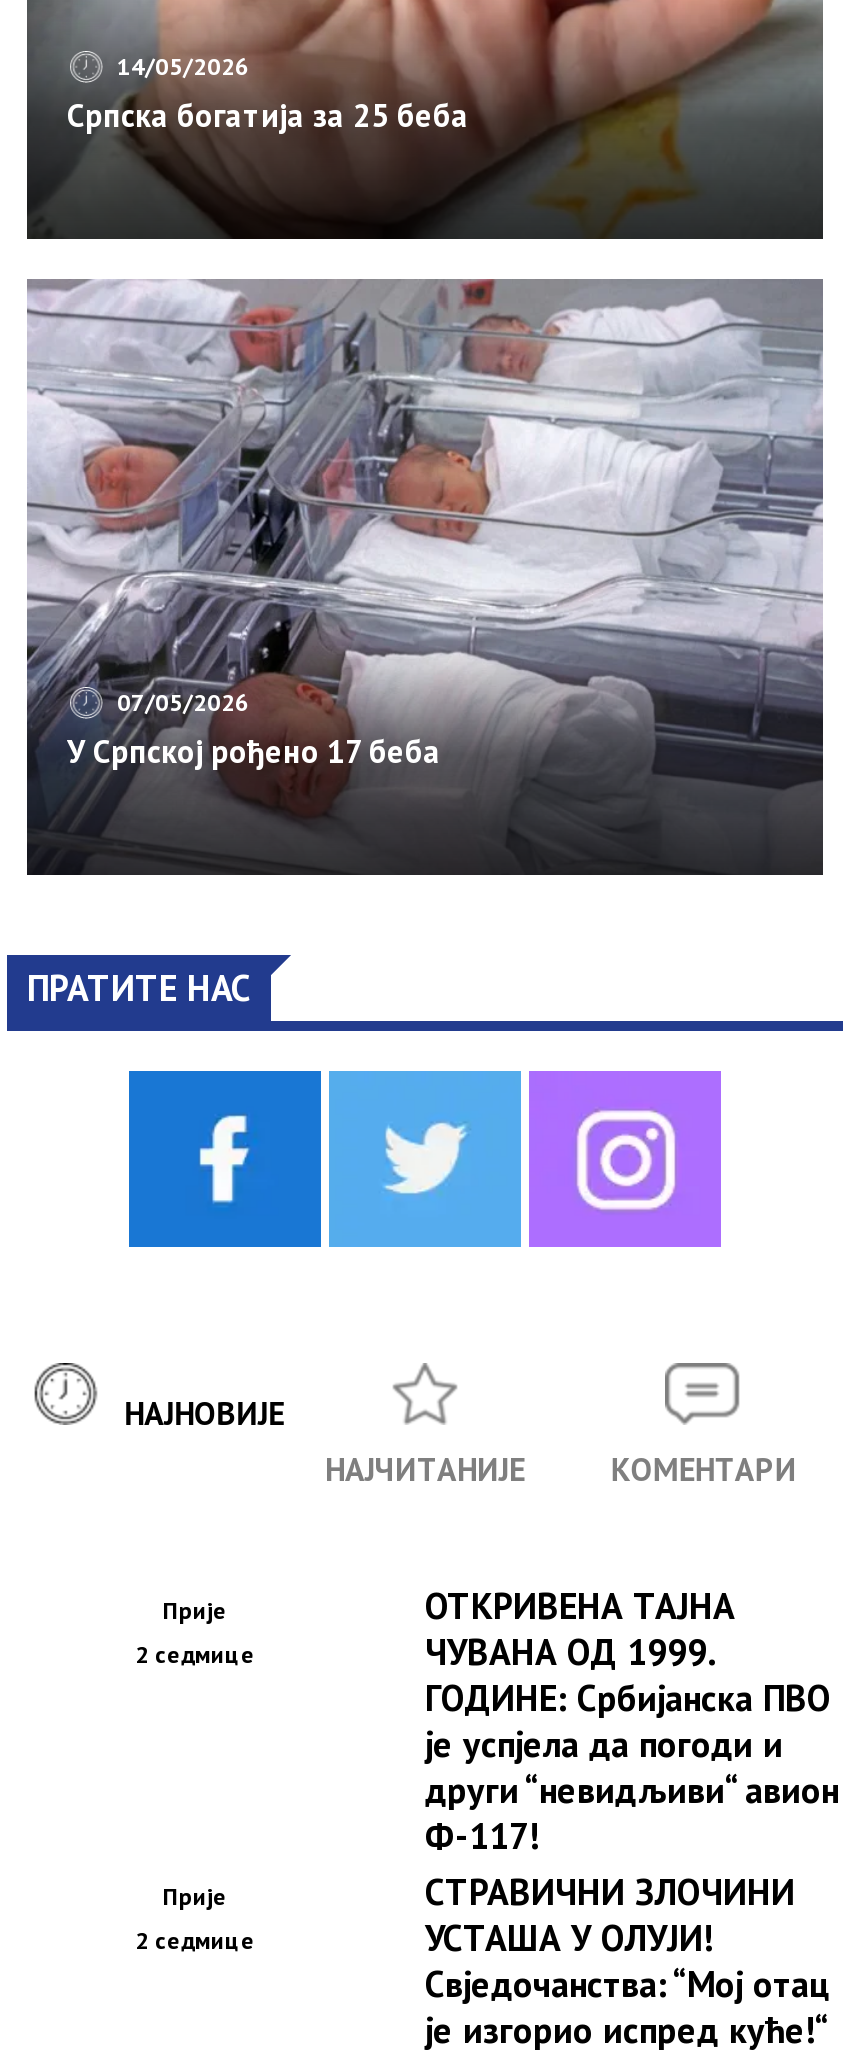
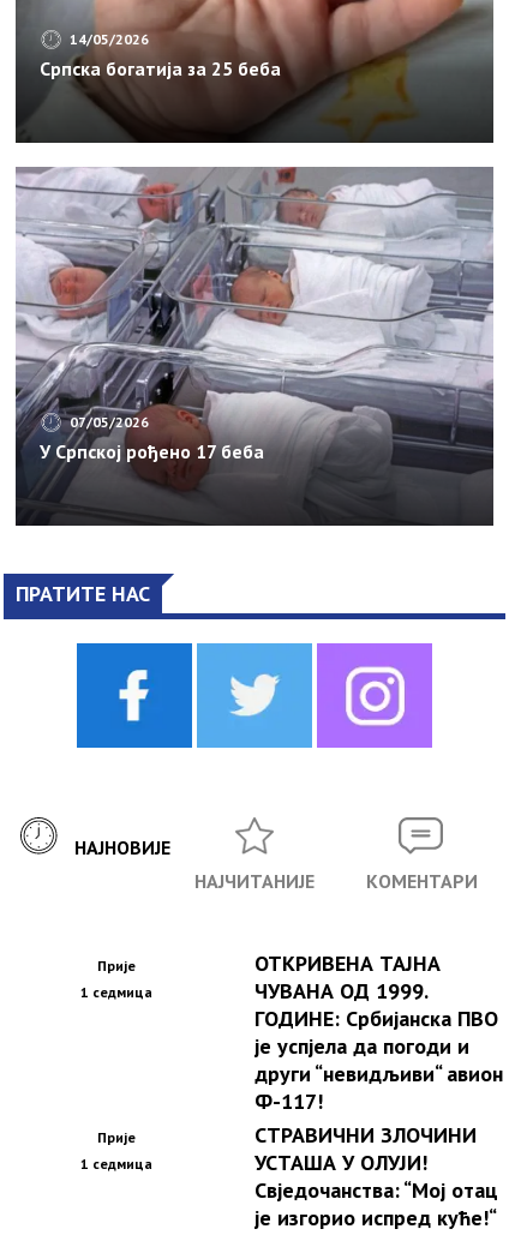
- 2 седмице
+ 1 седмица

- 2 седмице
+ 1 седмица
